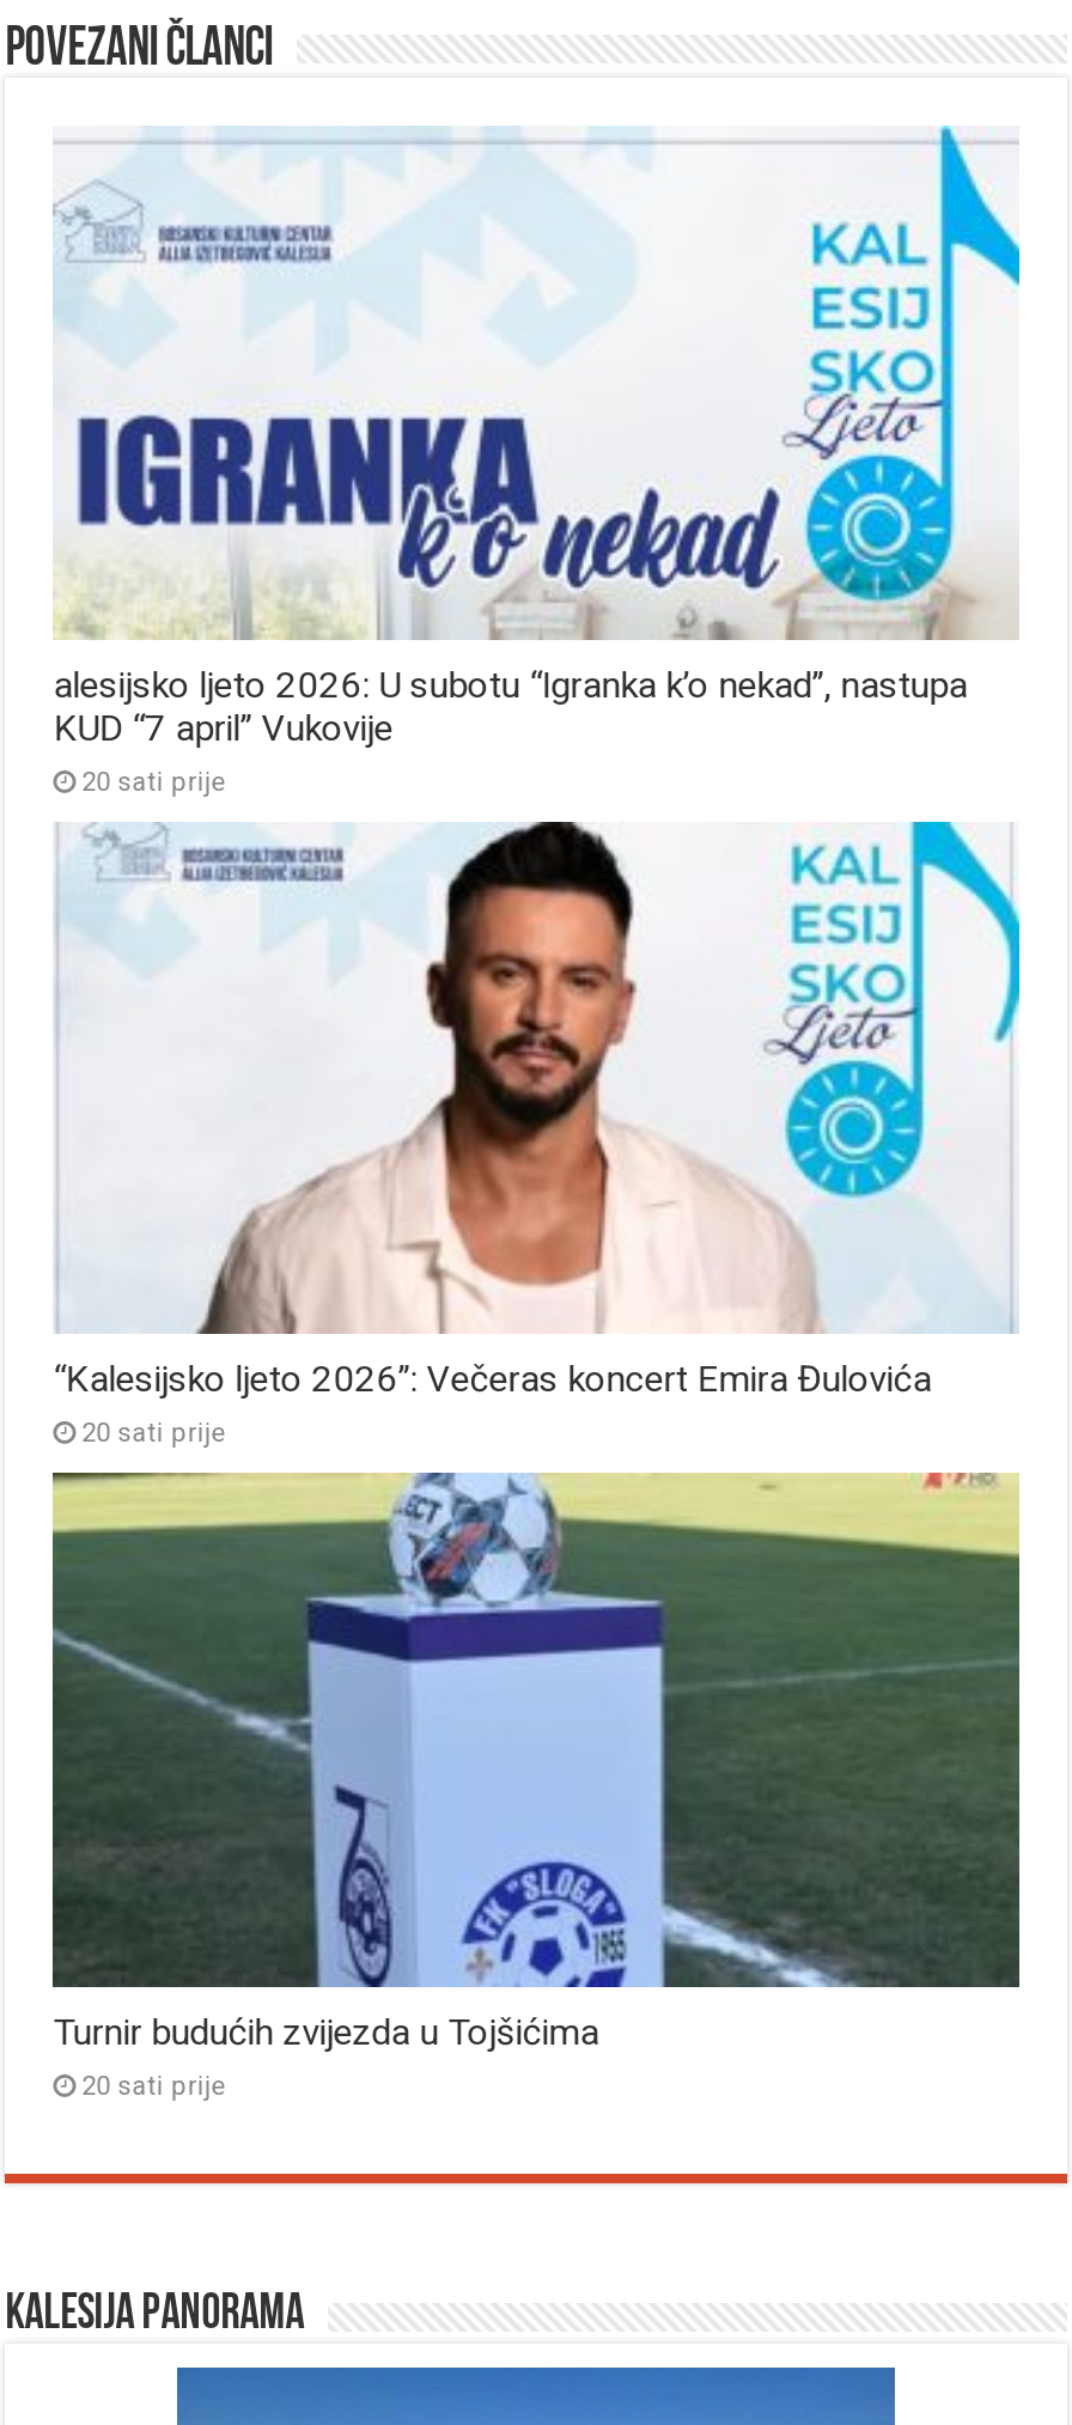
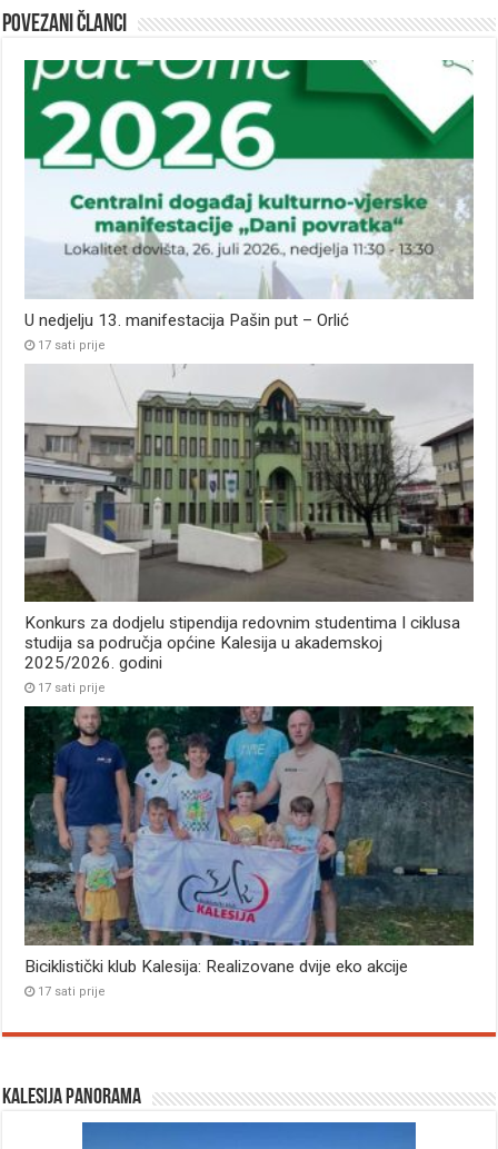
- [image]
- alesijsko ljeto 2026: U subotu “Igranka k’o nekad”, nastupa
- KUD “7 april” Vukovije
- 20 sati prije
+ [image]
+ U nedjelju 13. manifestacija Pašin put – Orlić
+ 17 sati prije

- [image]
+ [image]

- “Kalesijsko ljeto 2026”: Večeras koncert Emira Đulovića
- 20 sati prije
+ Konkurs za dodjelu stipendija redovnim studentima I ciklusa
+ studija sa područja općine Kalesija u akademskoj
+ 2025/2026. godini
+ 17 sati prije

- [image]
- Turnir budućih zvijezda u Tojšićima
- 20 sati prije
+ [image]
+ Biciklistički klub Kalesija: Realizovane dvije eko akcije
+ 17 sati prije
